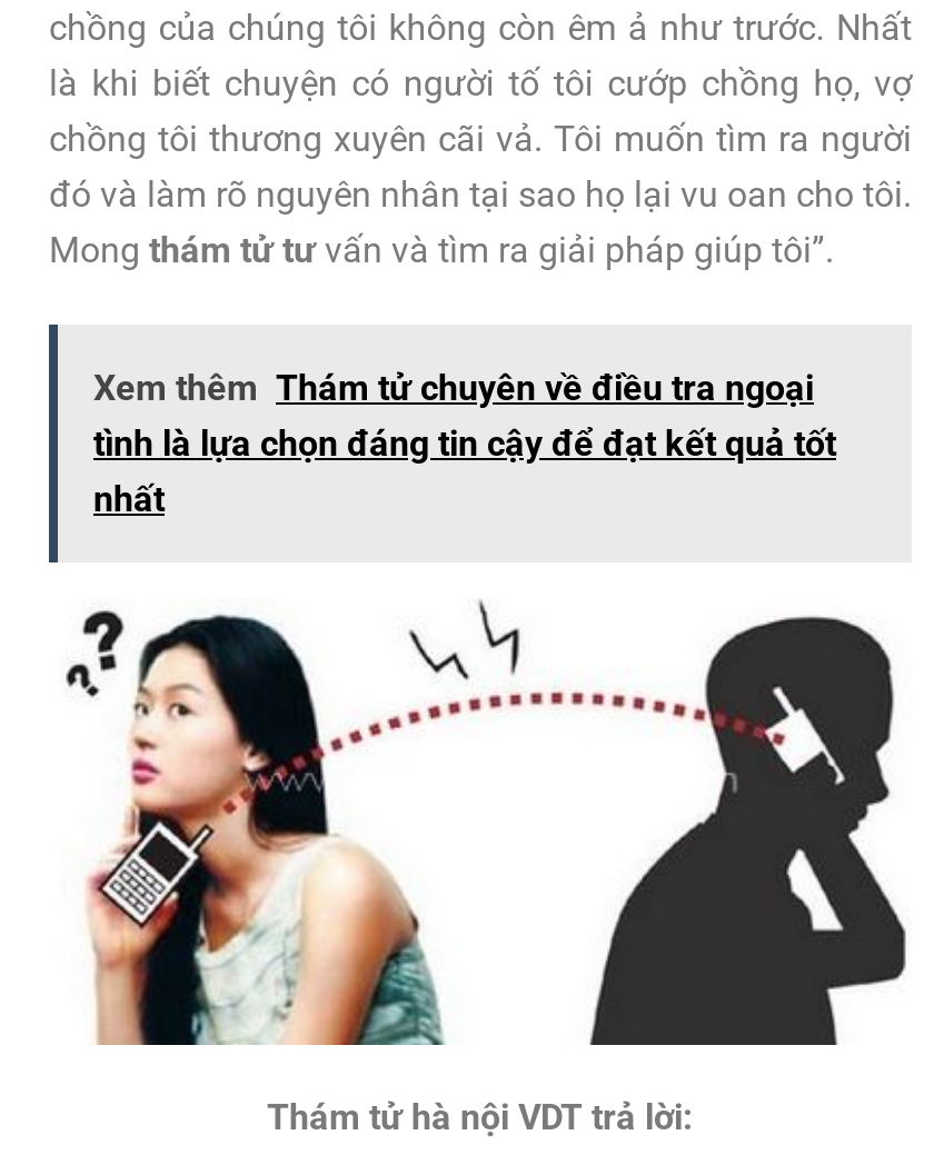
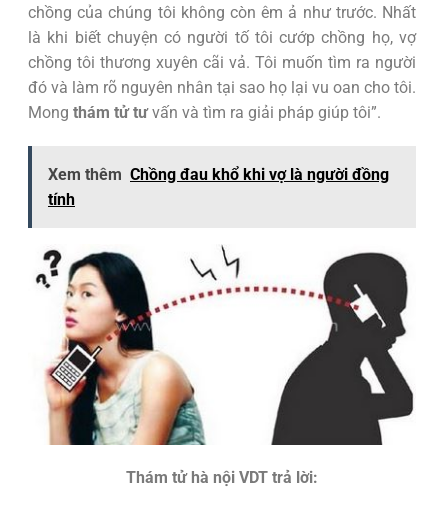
- Xem thêm Thám tử chuyên về điều tra ngoại
- tình là lựa chọn đáng tin cậy để đạt kết quả tốt
- nhất
+ Xem thêm Chồng đau khổ khi vợ là người đồng
+ tính
